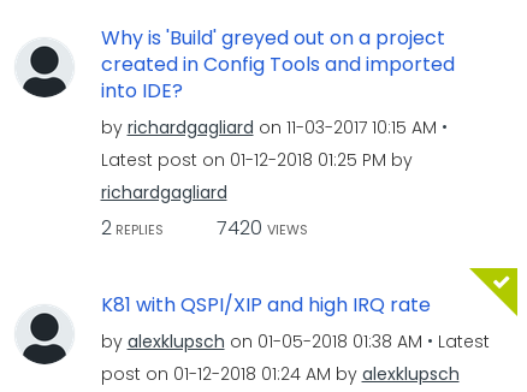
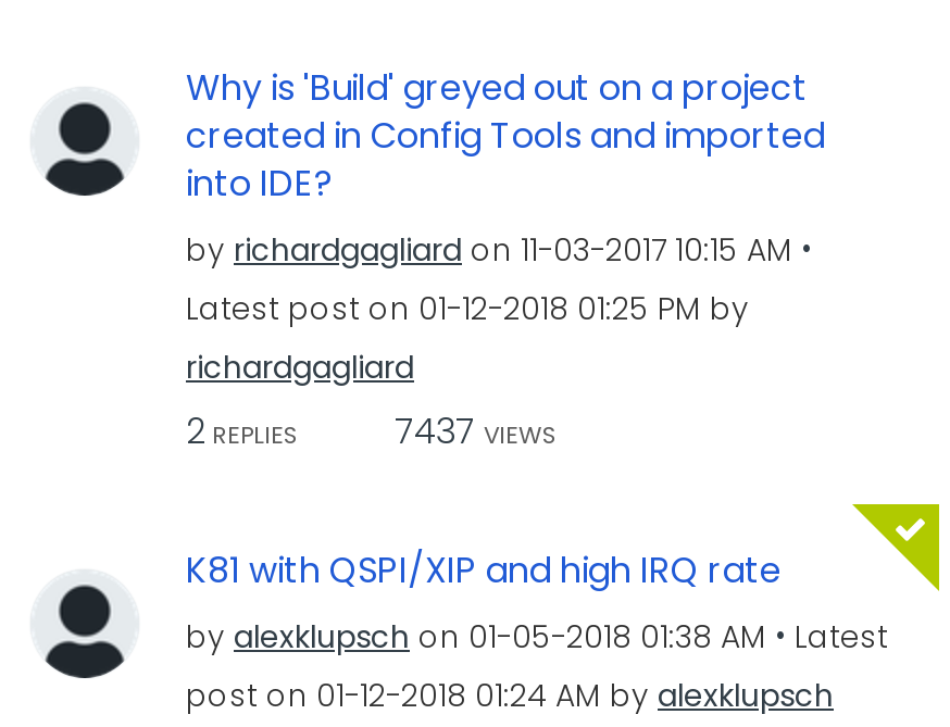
- 2 REPLIES 7420 VIEWS
+ 2 REPLIES 7437 VIEWS
